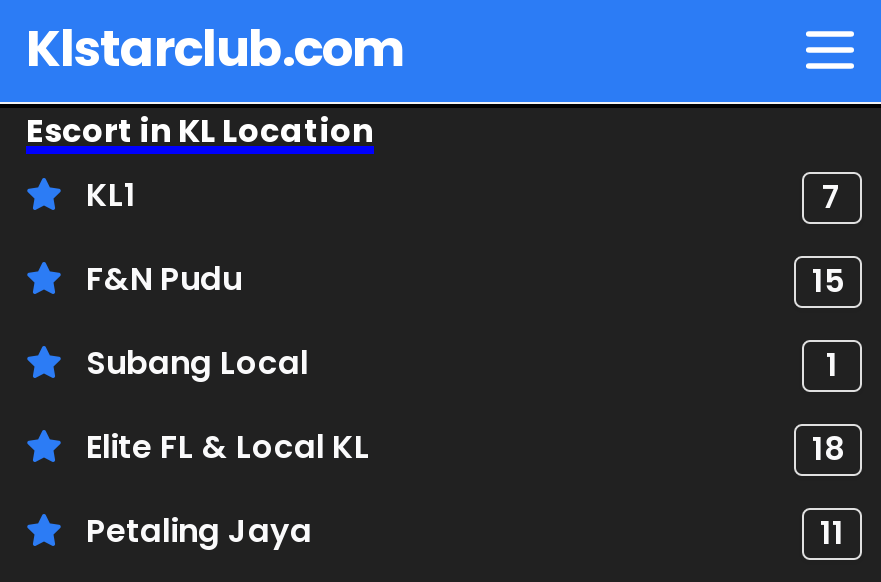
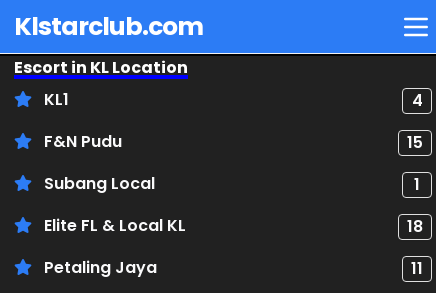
- 7
+ 4
